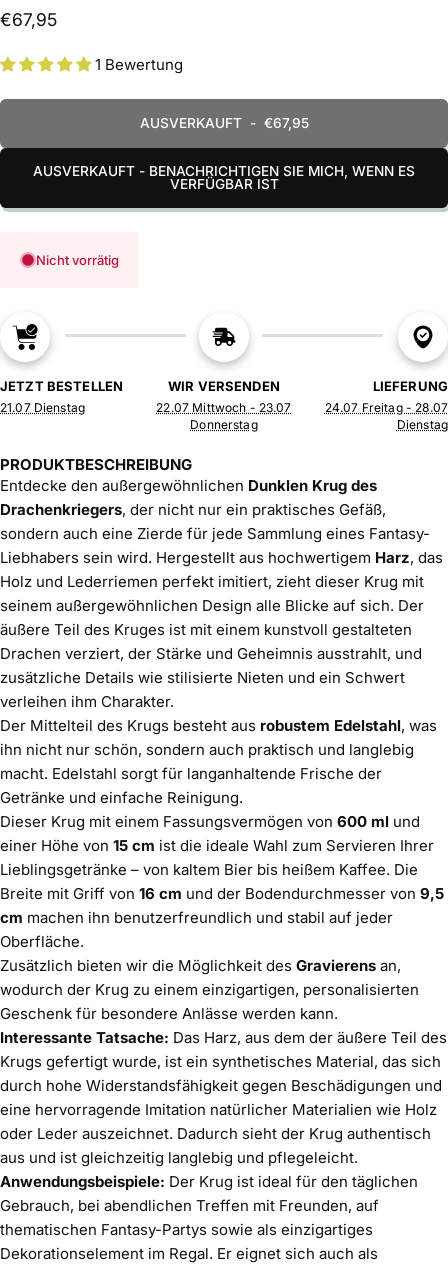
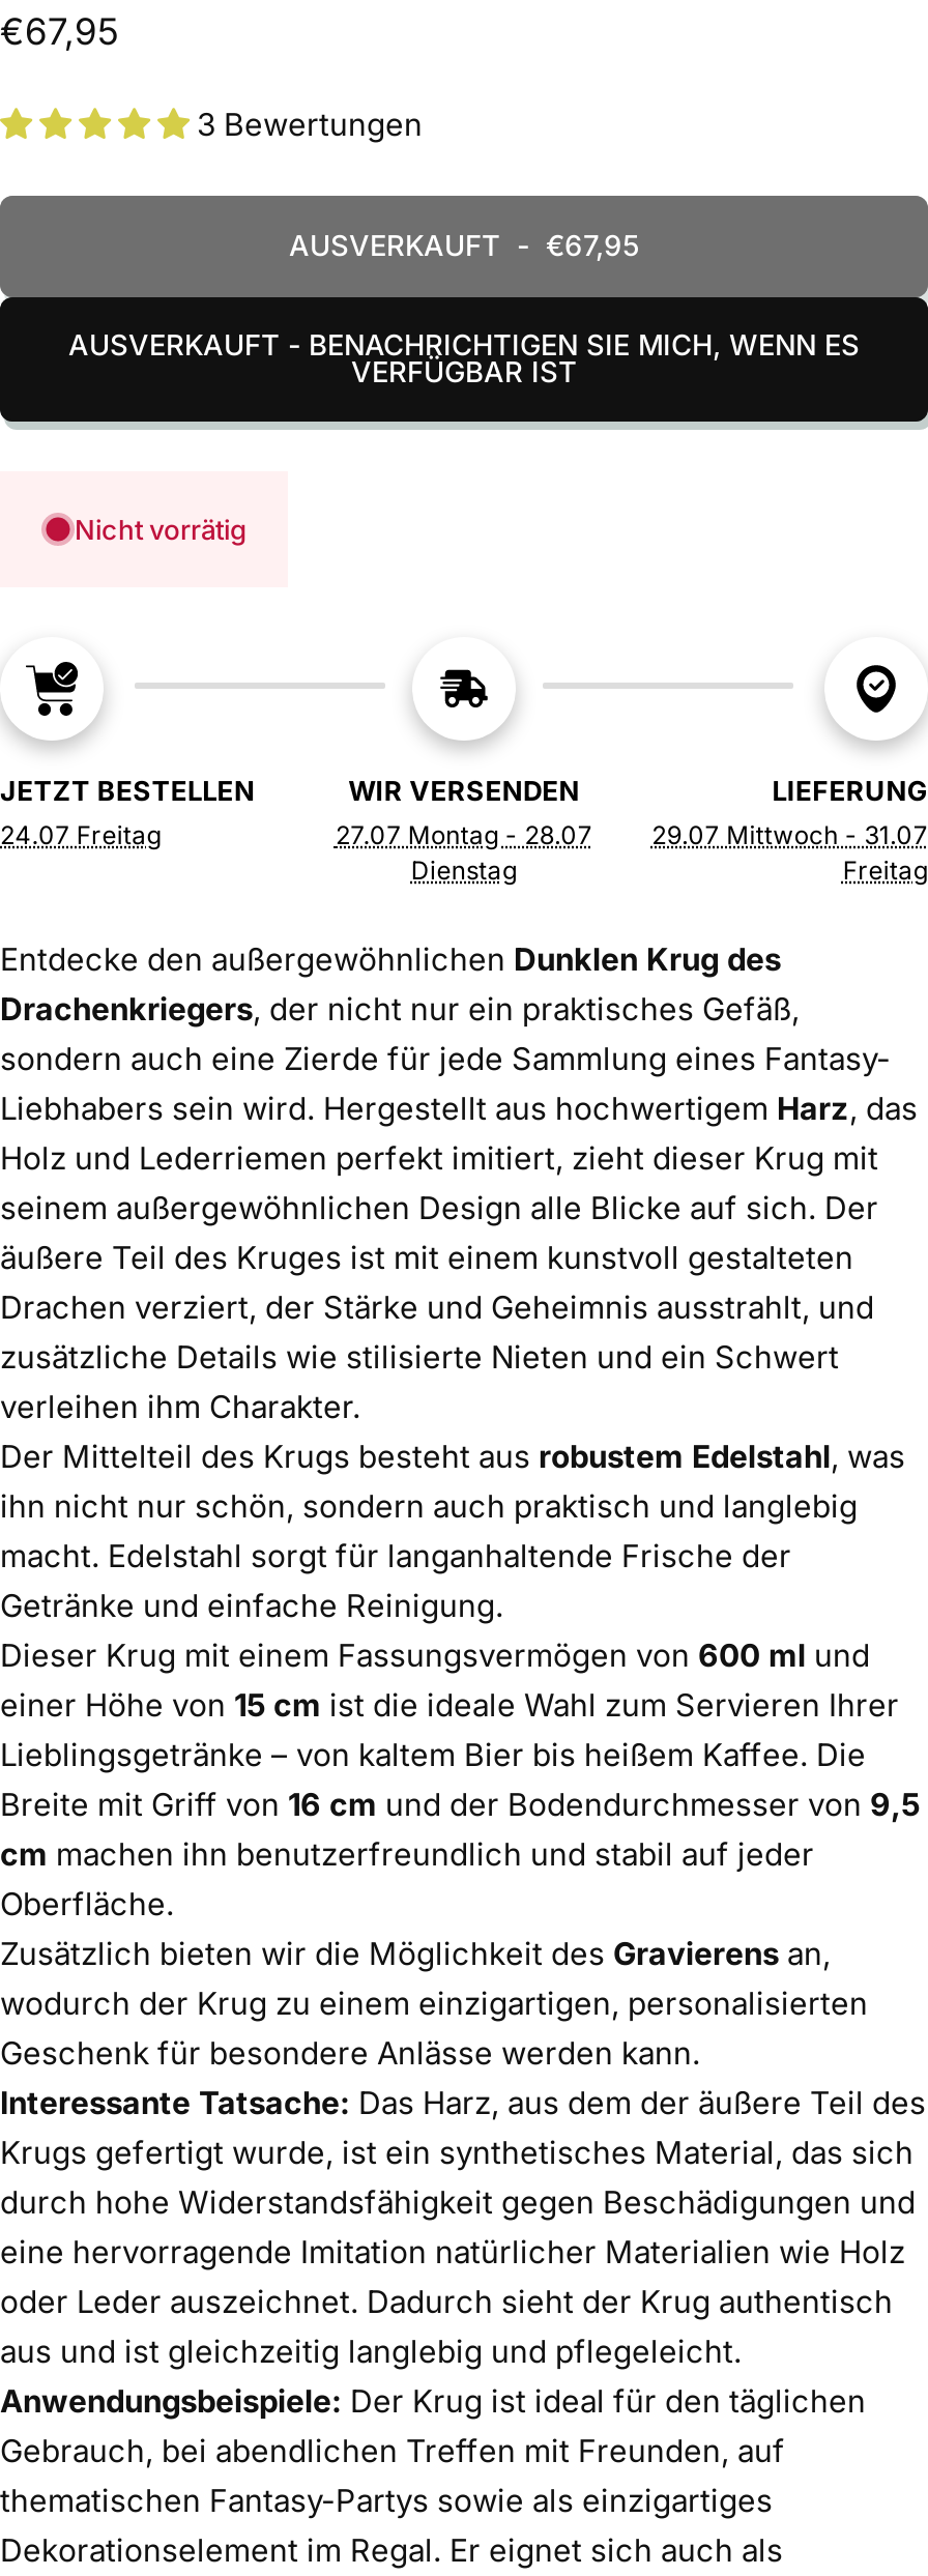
- 1 Bewertung
+ 3 Bewertungen

- 21.07 Dienstag
+ 24.07 Freitag

- 24.07 Freitag - 28.07
- Dienstag
- PRODUKTBESCHREIBUNG
+ 29.07 Mittwoch - 31.07
+ Freitag

- 22.07 Mittwoch - 23.07
- Donnerstag
+ 27.07 Montag - 28.07
+ Dienstag
